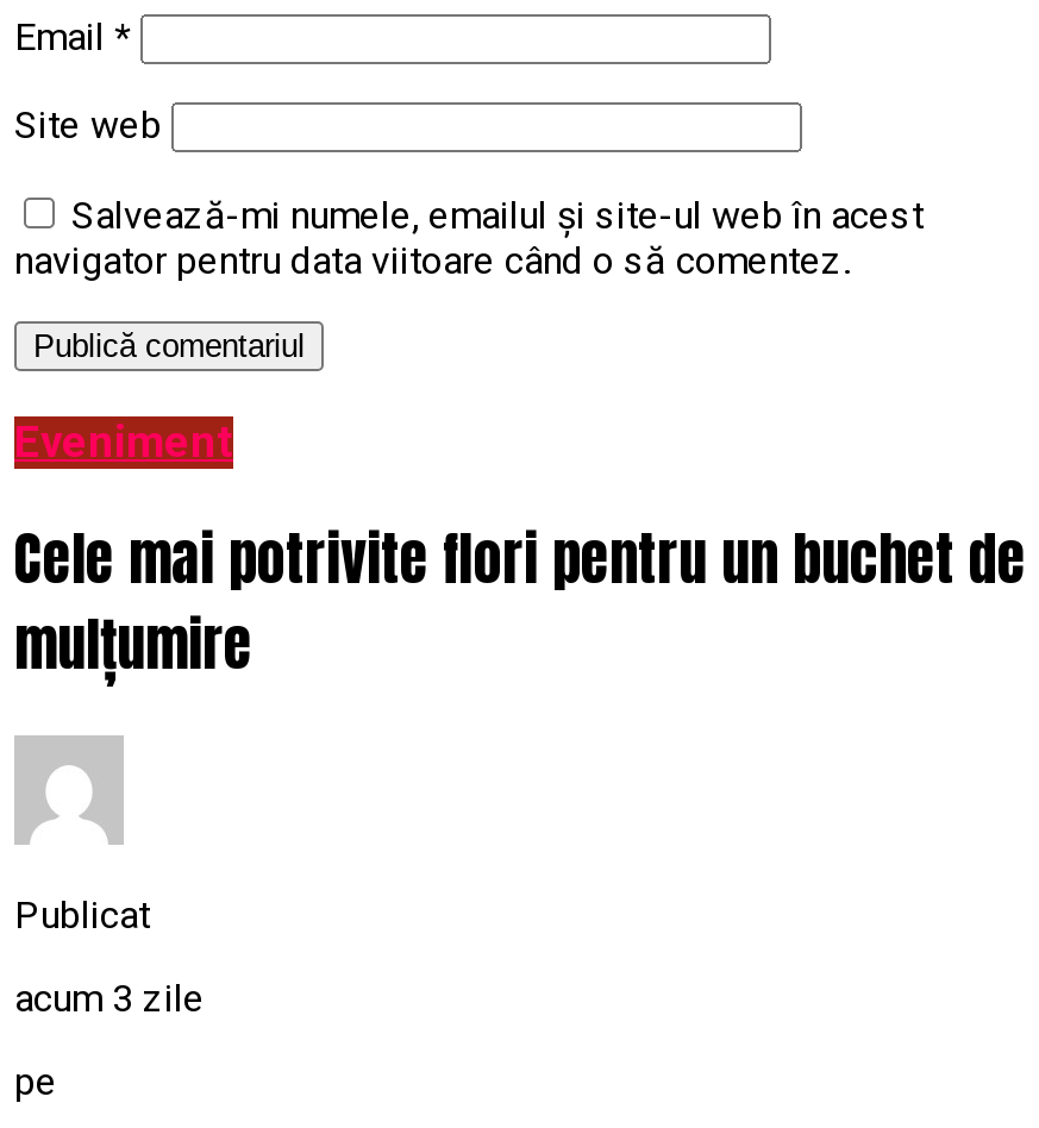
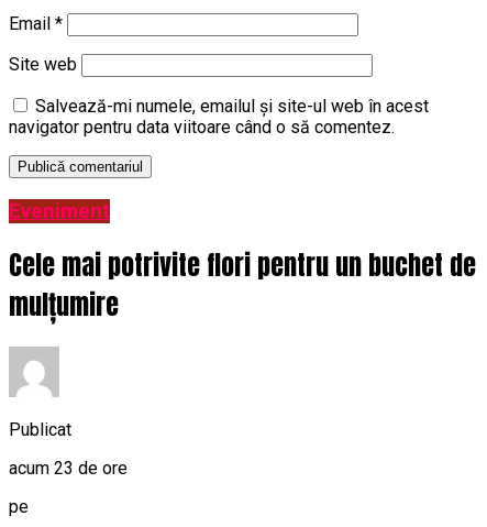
- acum 3 zile
+ acum 23 de ore
